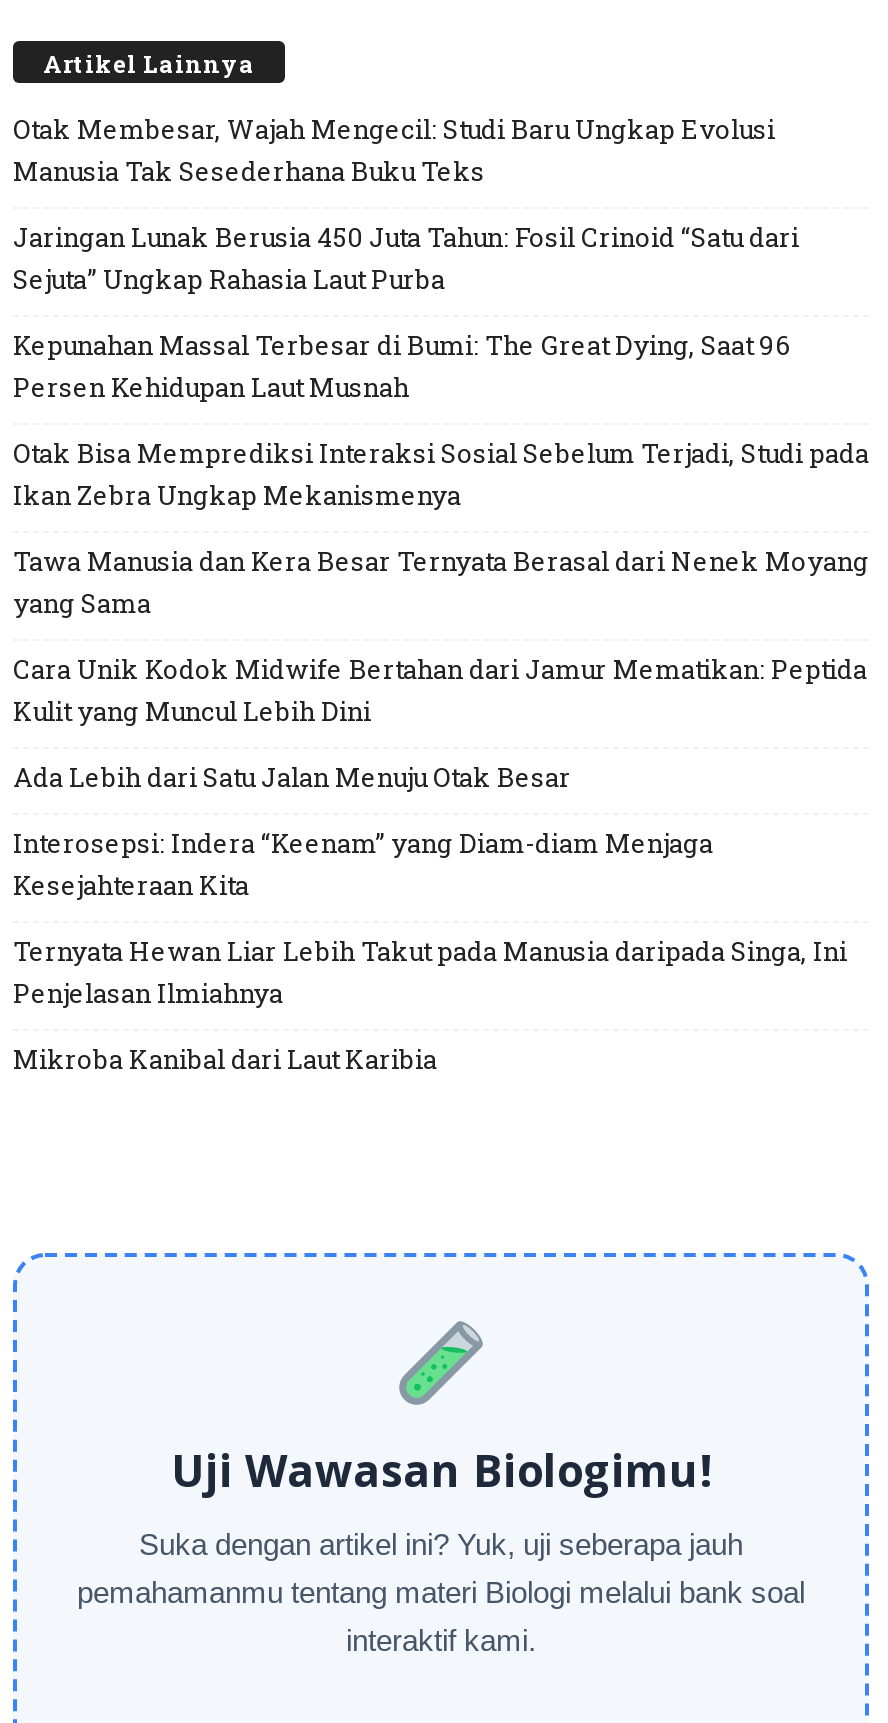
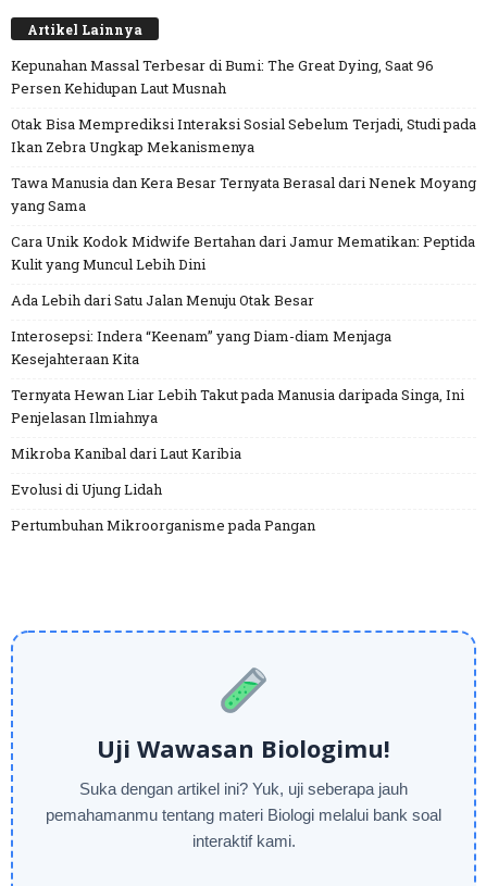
- Otak Membesar, Wajah Mengecil: Studi Baru Ungkap Evolusi
- Manusia Tak Sesederhana Buku Teks
- Jaringan Lunak Berusia 450 Juta Tahun: Fosil Crinoid “Satu dari
- Sejuta” Ungkap Rahasia Laut Purba

moved up: Kepunahan Massal Terbesar di Bumi: The Great Dying, Saat 96 | Persen Kehidupan Laut Musnah | Otak Bisa Memprediksi Interaksi Sosial Sebelum Terjadi, Studi pada | ... | Penjelasan Ilmiahnya | Mikroba Kanibal dari Laut Karibia

+ Evolusi di Ujung Lidah
+ Pertumbuhan Mikroorganisme pada Pangan
